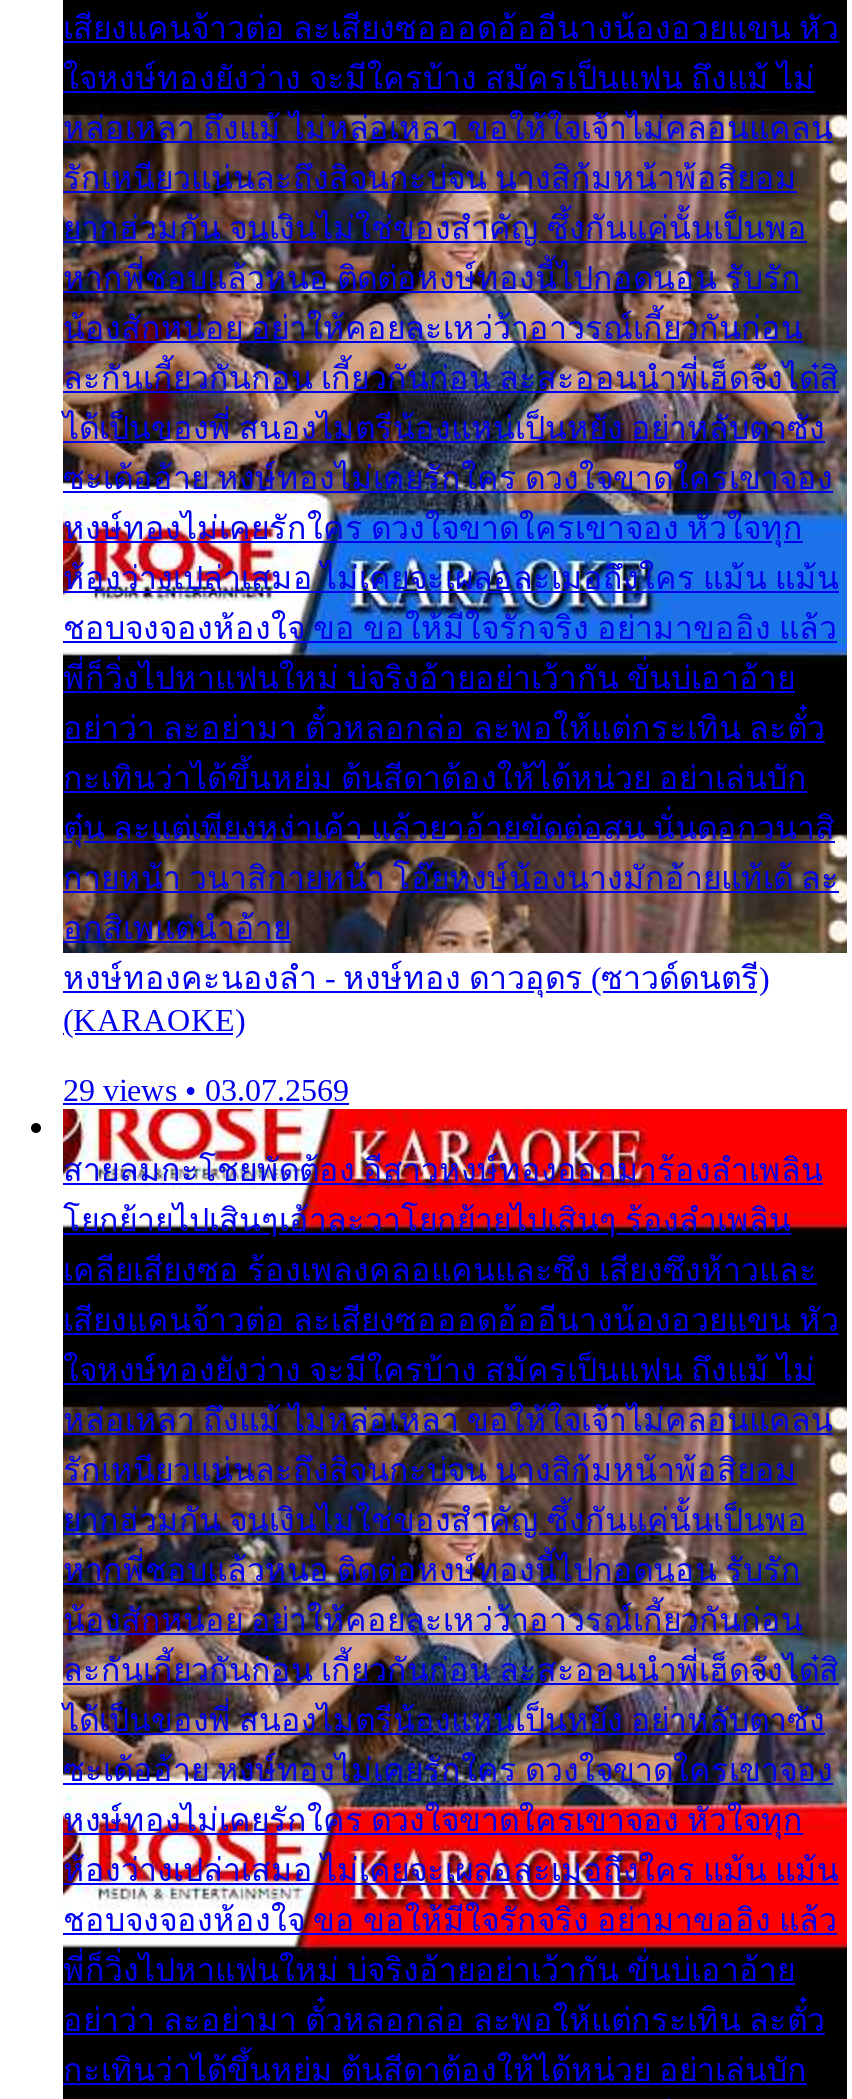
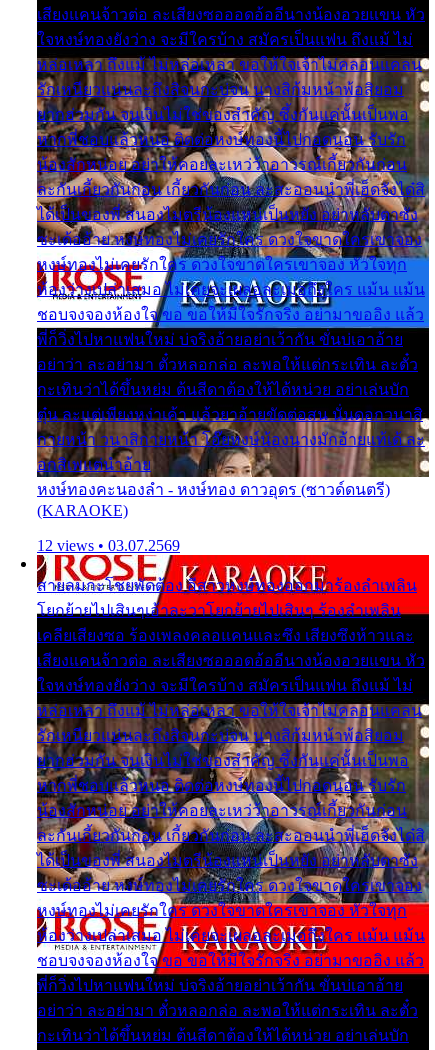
- 29 views • 03.07.2569
+ 12 views • 03.07.2569
